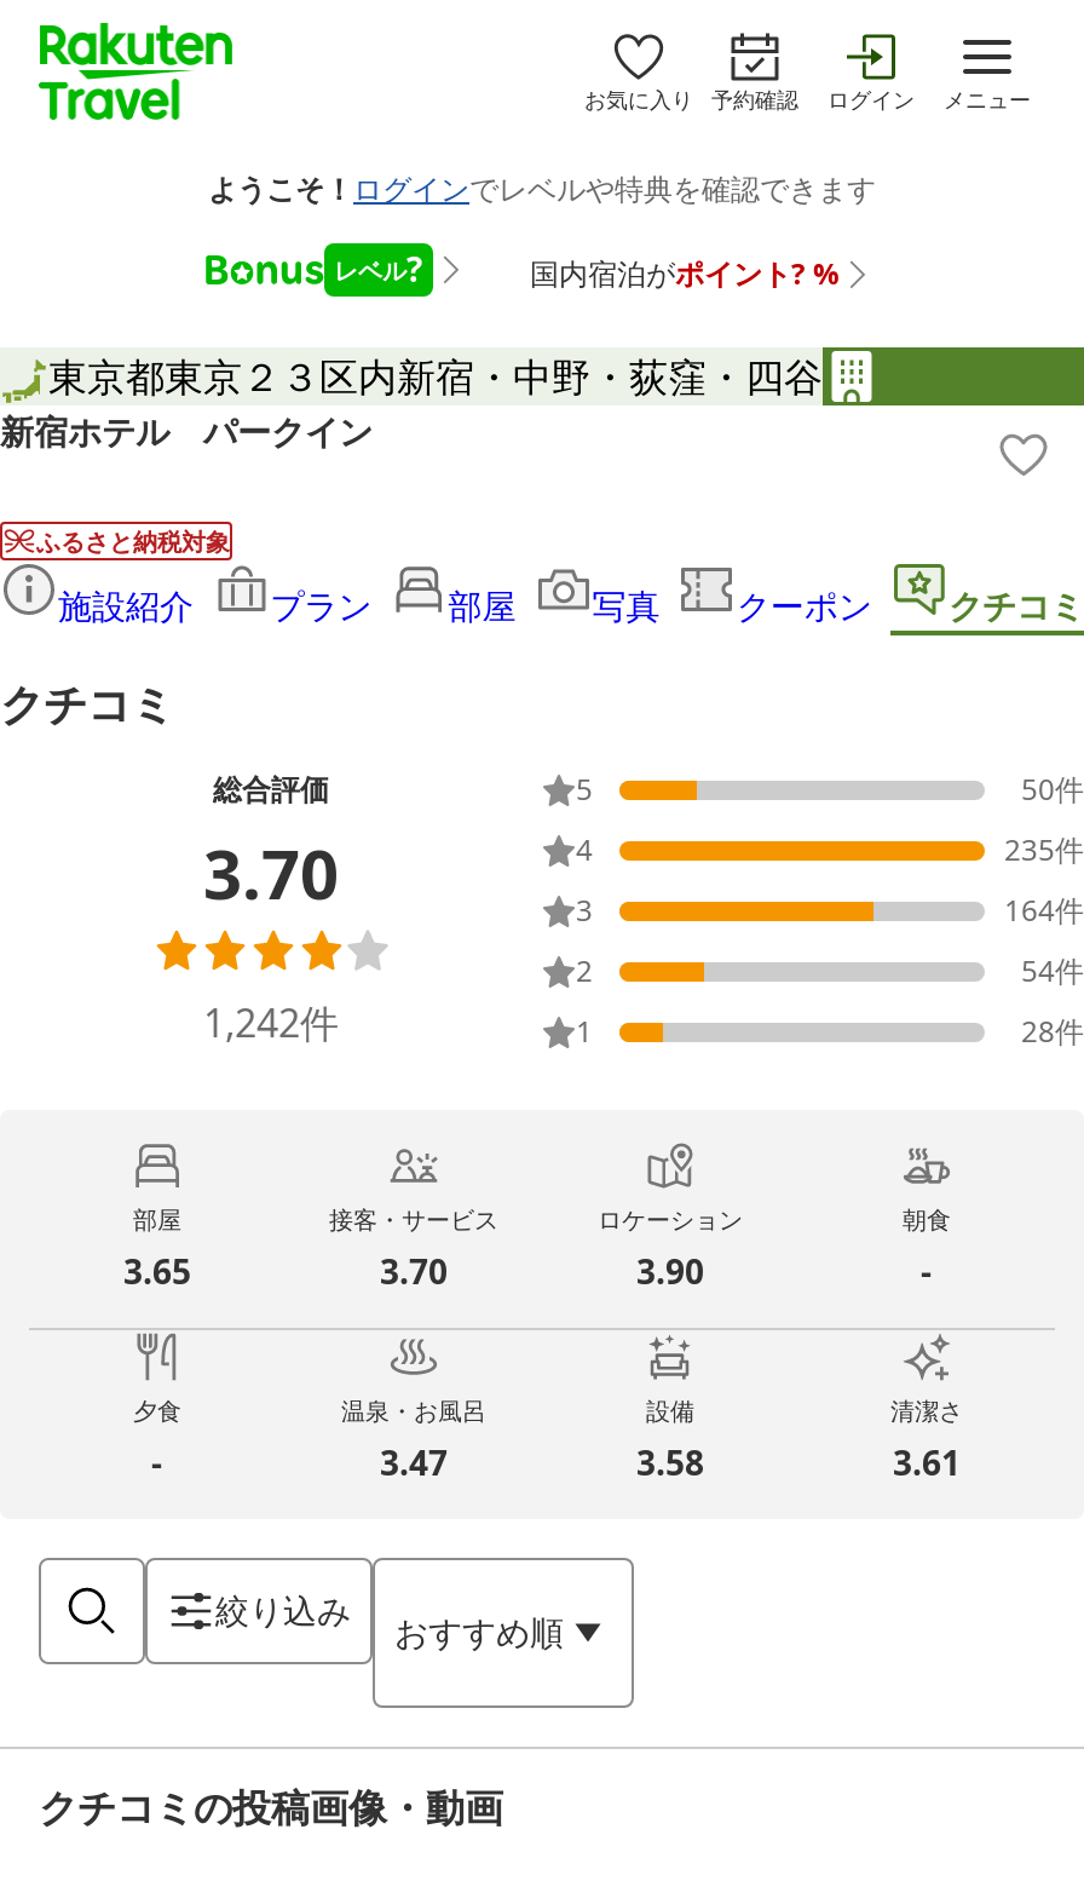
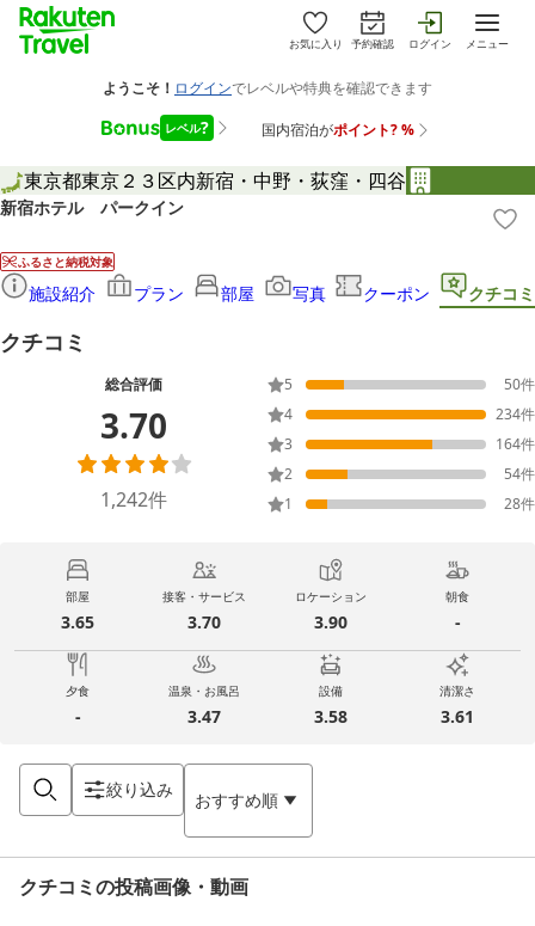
- 235件
+ 234件
